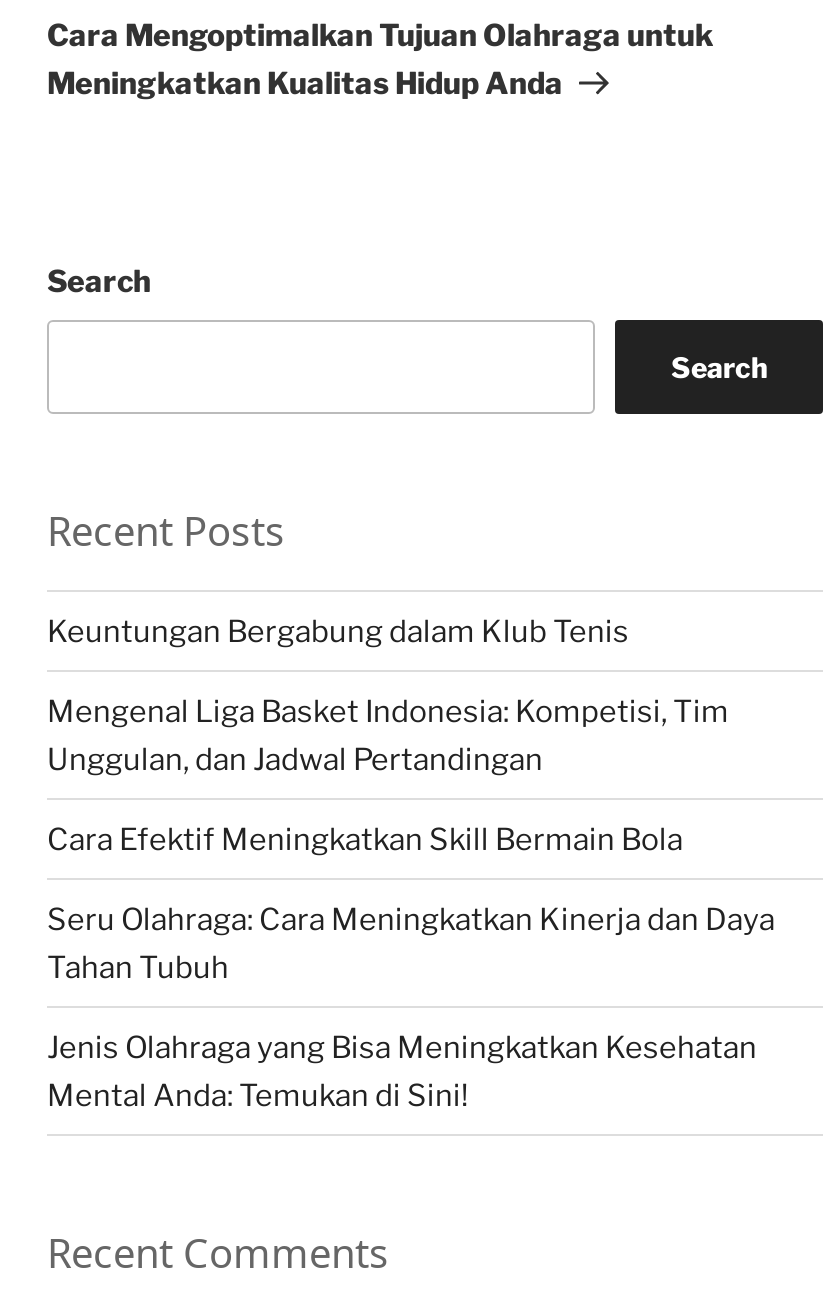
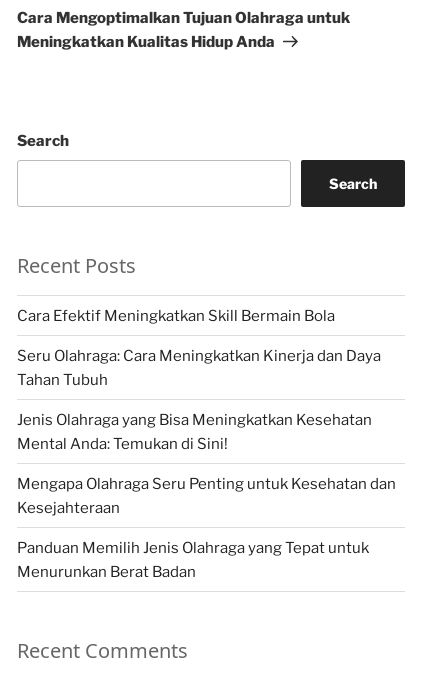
- Keuntungan Bergabung dalam Klub Tenis
- Mengenal Liga Basket Indonesia: Kompetisi, Tim
- Unggulan, dan Jadwal Pertandingan

moved up: Cara Efektif Meningkatkan Skill Bermain Bola | Seru Olahraga: Cara Meningkatkan Kinerja dan Daya | Tahan Tubuh | Jenis Olahraga yang Bisa Meningkatkan Kesehatan | Mental Anda: Temukan di Sini!

+ Mengapa Olahraga Seru Penting untuk Kesehatan dan
+ Kesejahteraan
+ Panduan Memilih Jenis Olahraga yang Tepat untuk
+ Menurunkan Berat Badan
